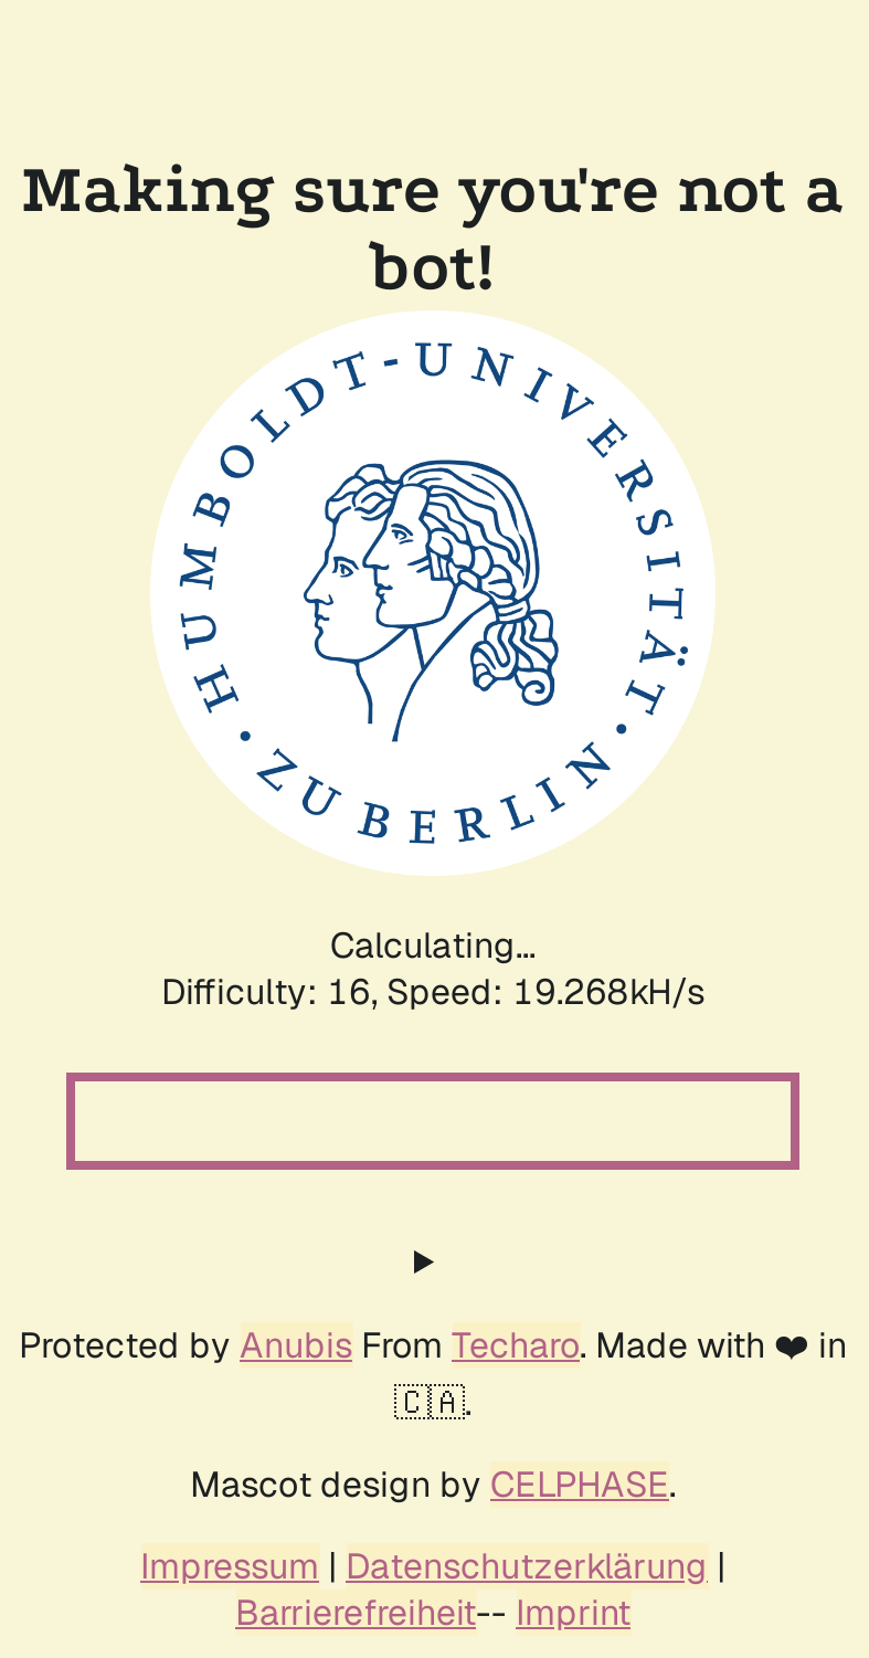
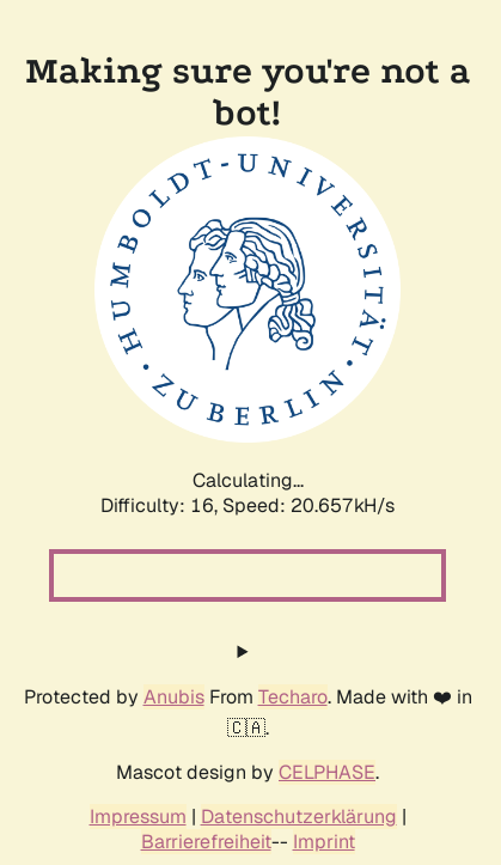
- Difficulty: 16, Speed: 19.268kH/s
+ Difficulty: 16, Speed: 20.657kH/s
